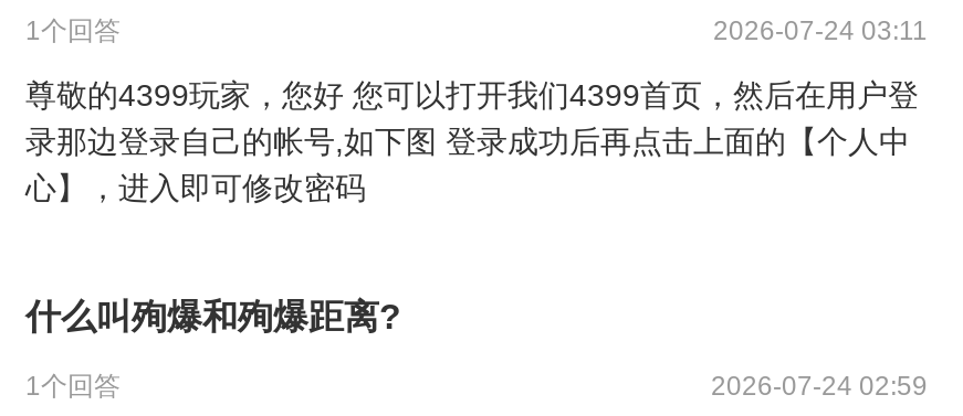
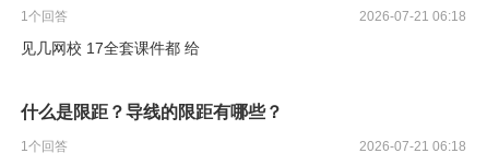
- 2026-07-24 03:11
+ 2026-07-21 06:18

- 尊敬的4399玩家，您好 您可以打开我们4399首页，然后在用户登
- 录那边登录自己的帐号,如下图 登录成功后再点击上面的【个人中
- 心】，进入即可修改密码
+ 见几网校 17全套课件都 给

- 什么叫殉爆和殉爆距离?
+ 什么是限距？导线的限距有哪些？

- 2026-07-24 02:59
+ 2026-07-21 06:18
